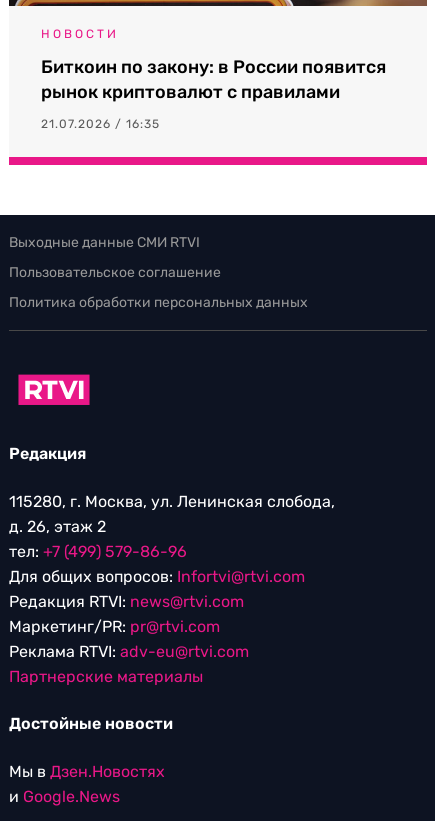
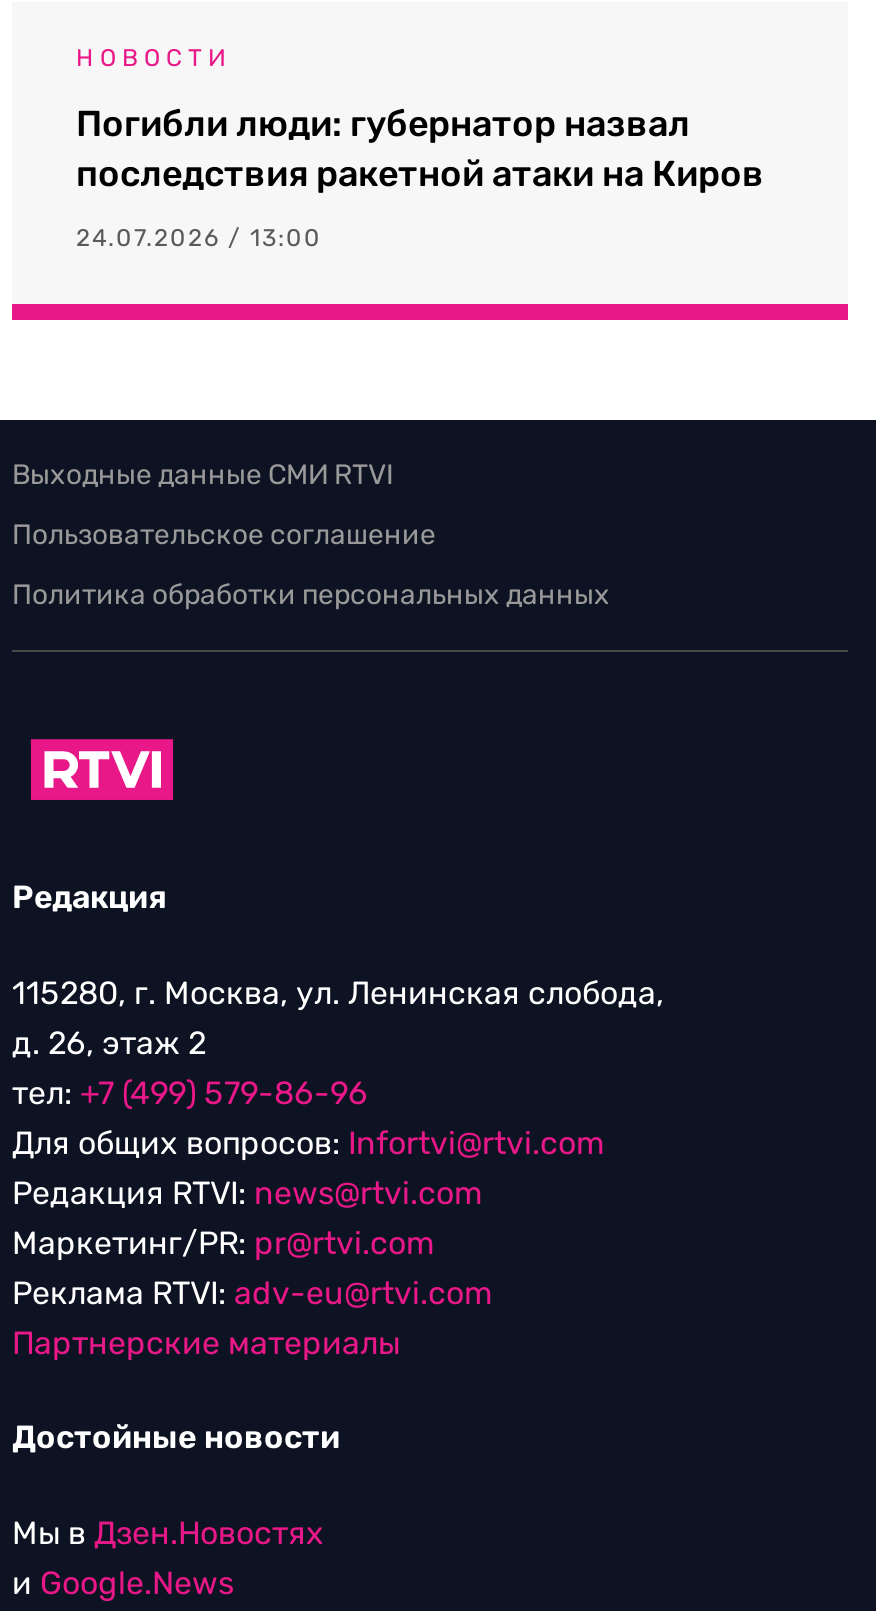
- Биткоин по закону: в России появится
- рынок криптовалют с правилами
+ Погибли люди: губернатор назвал
+ последствия ракетной атаки на Киров

- 21.07.2026 / 16:35
+ 24.07.2026 / 13:00
